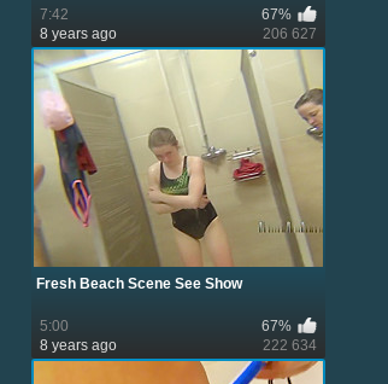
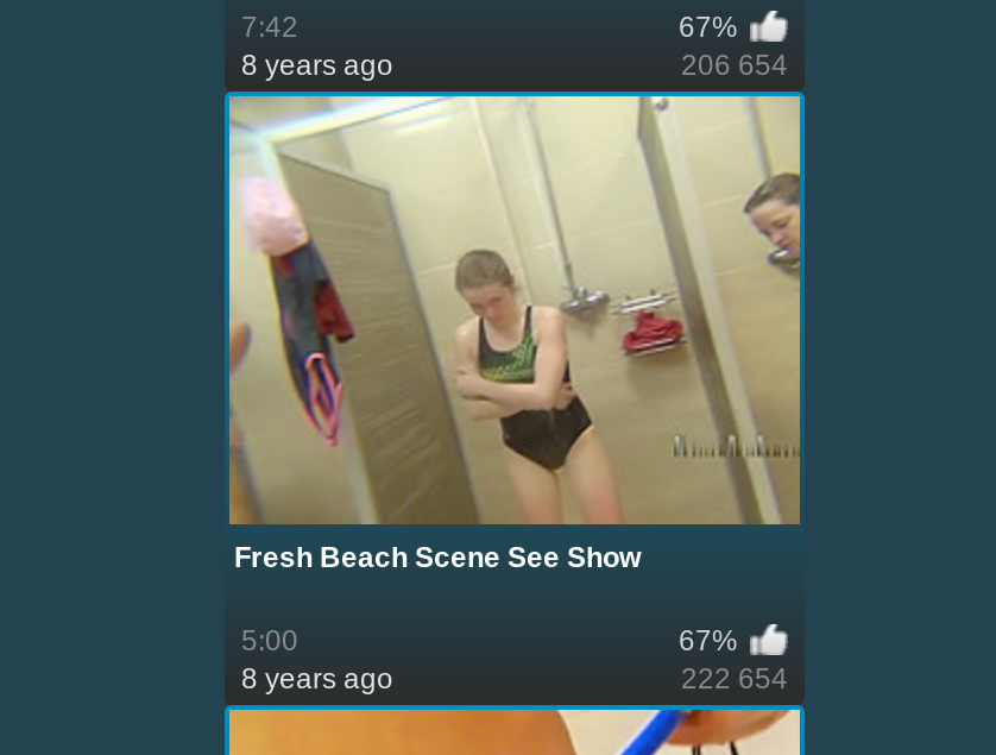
- 206 627
+ 206 654

- 222 634
+ 222 654
